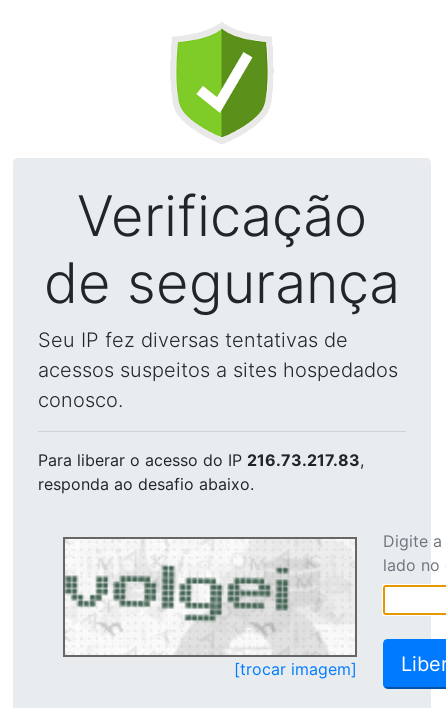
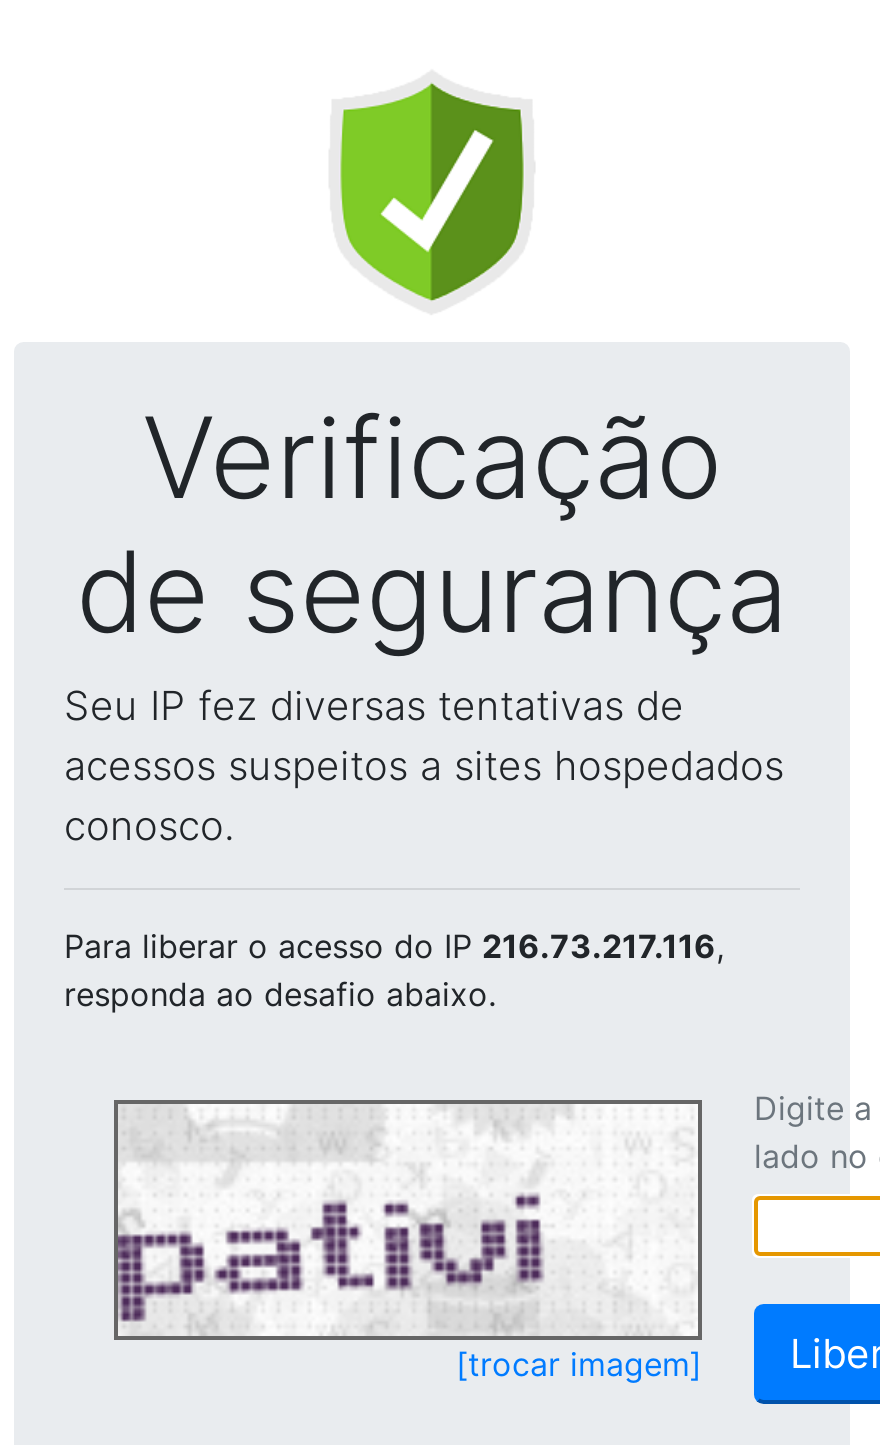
- Para liberar o acesso do IP 216.73.217.83,
+ Para liberar o acesso do IP 216.73.217.116,

- [image]
+ [image]
